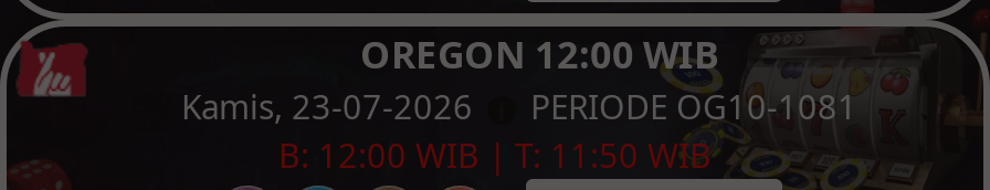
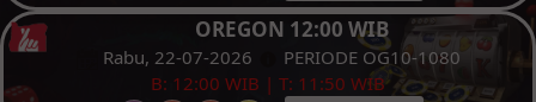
- Kamis, 23-07-2026
- PERIODE OG10-1081
+ Rabu, 22-07-2026
+ PERIODE OG10-1080
